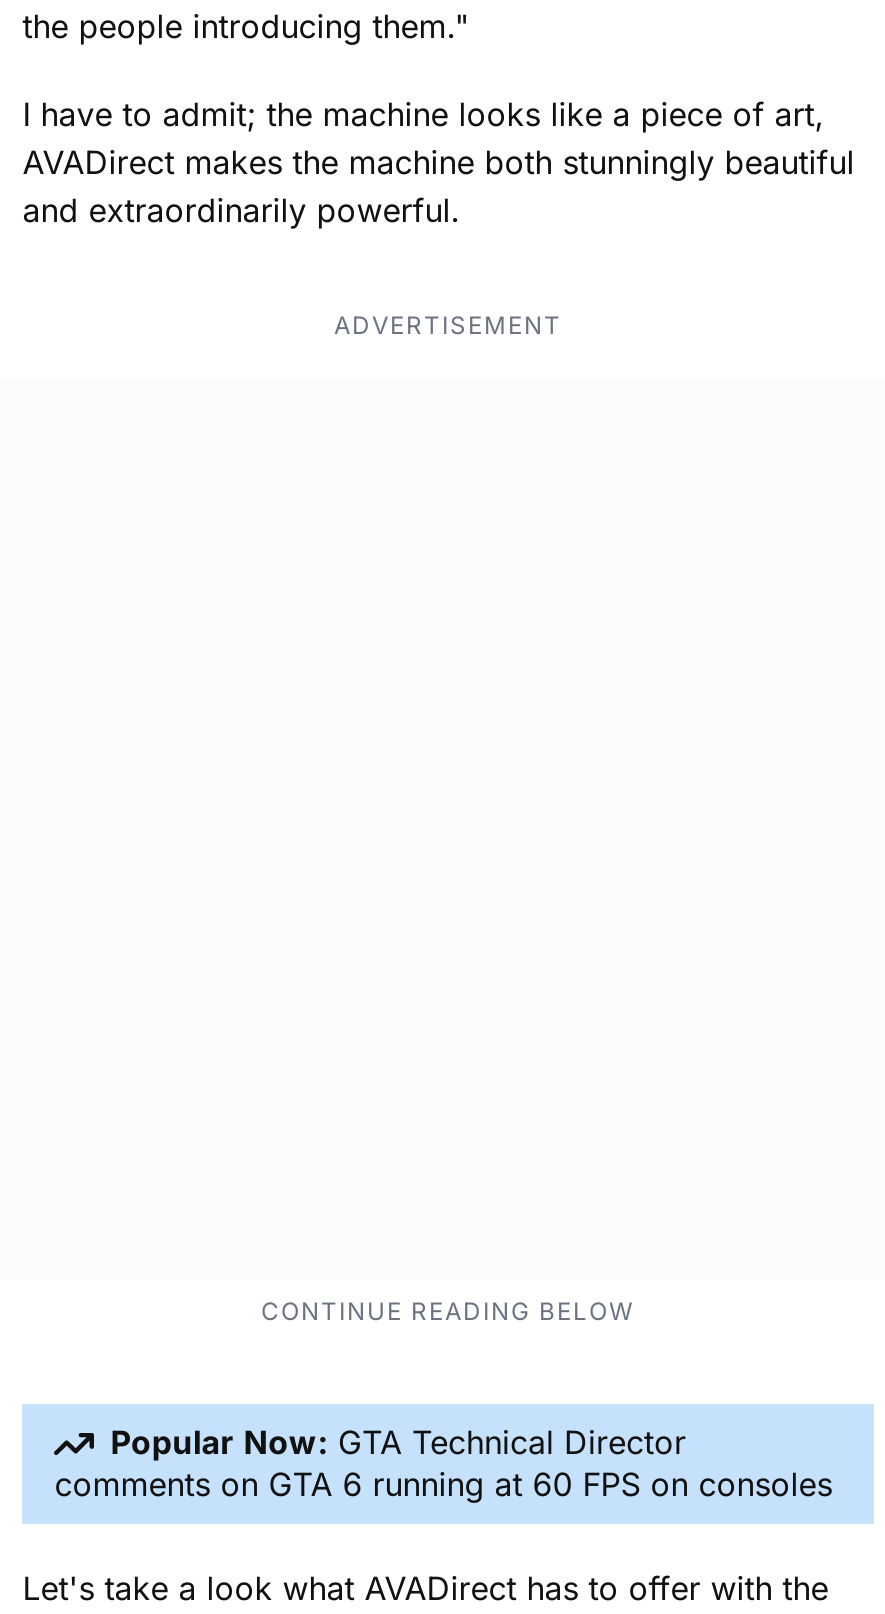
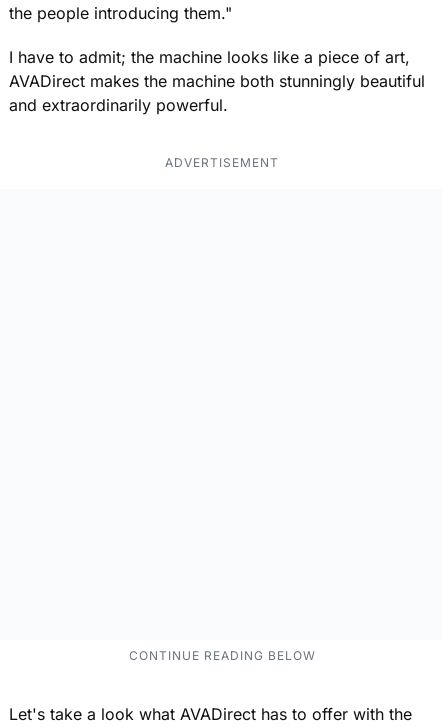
- Popular Now: GTA Technical Director
- comments on GTA 6 running at 60 FPS on consoles
